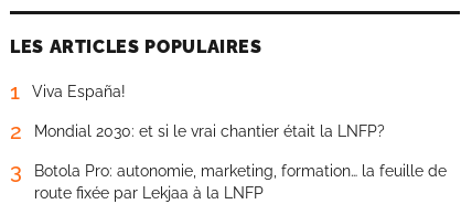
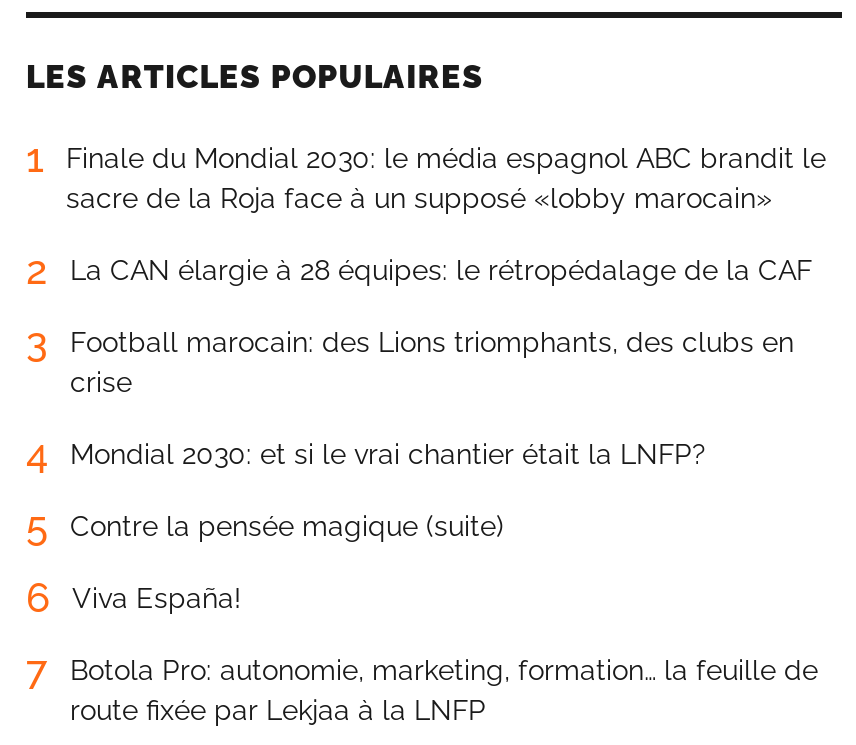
moved down: Viva España!

+ Finale du Mondial 2030: le média espagnol ABC brandit le
+ sacre de la Roja face à un supposé «lobby marocain»
+ La CAN élargie à 28 équipes: le rétropédalage de la CAF
+ Football marocain: des Lions triomphants, des clubs en
+ crise
+ 4
+ 5
+ Contre la pensée magique (suite)
+ 6

+ 7

moved up: 2 | Mondial 2030: et si le vrai chantier était la LNFP? | 3
